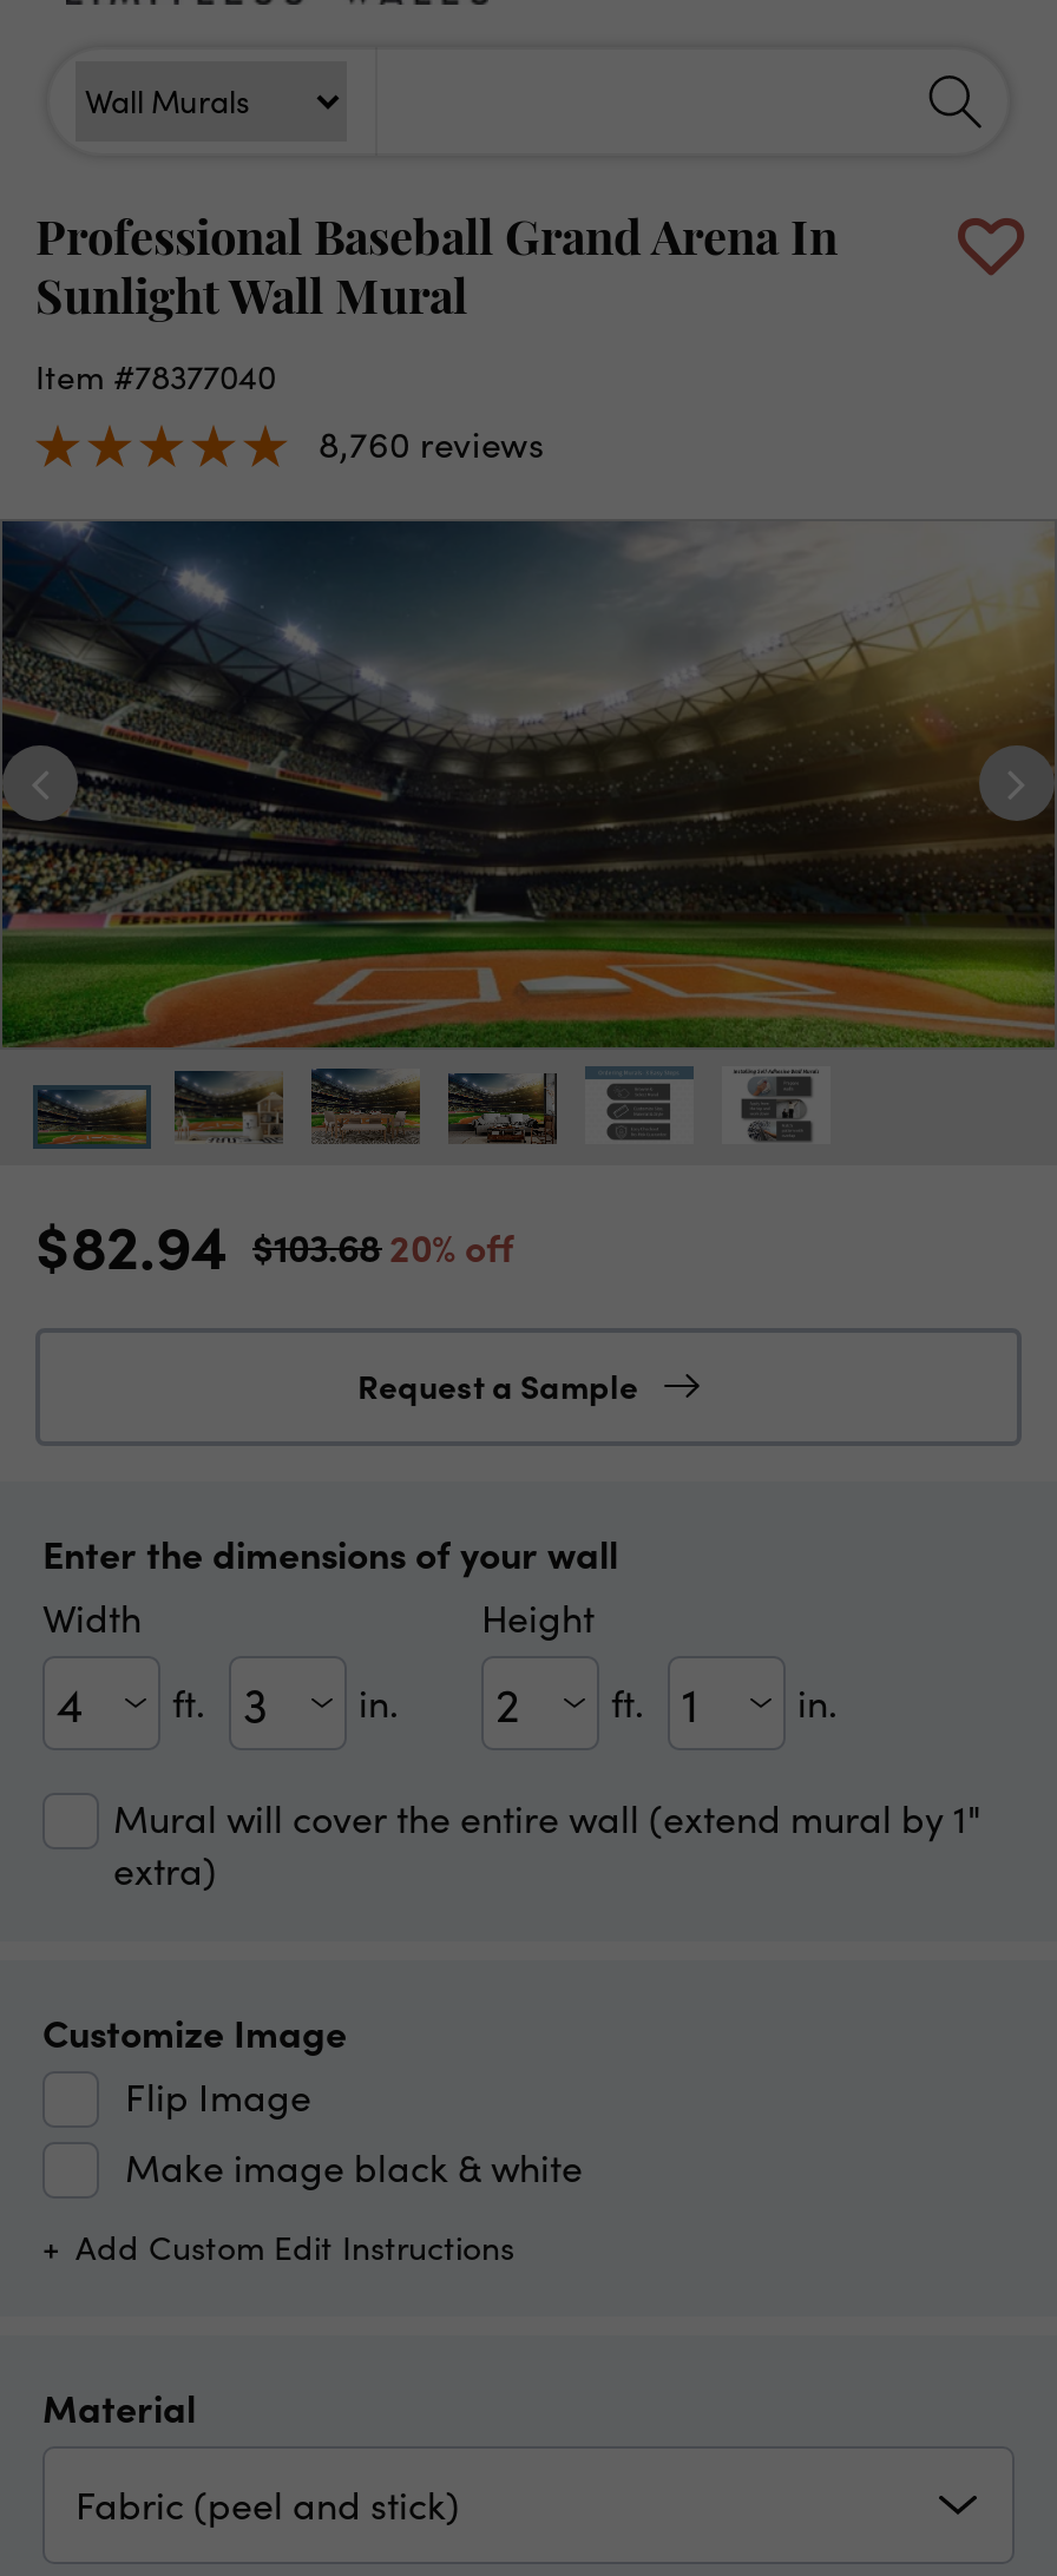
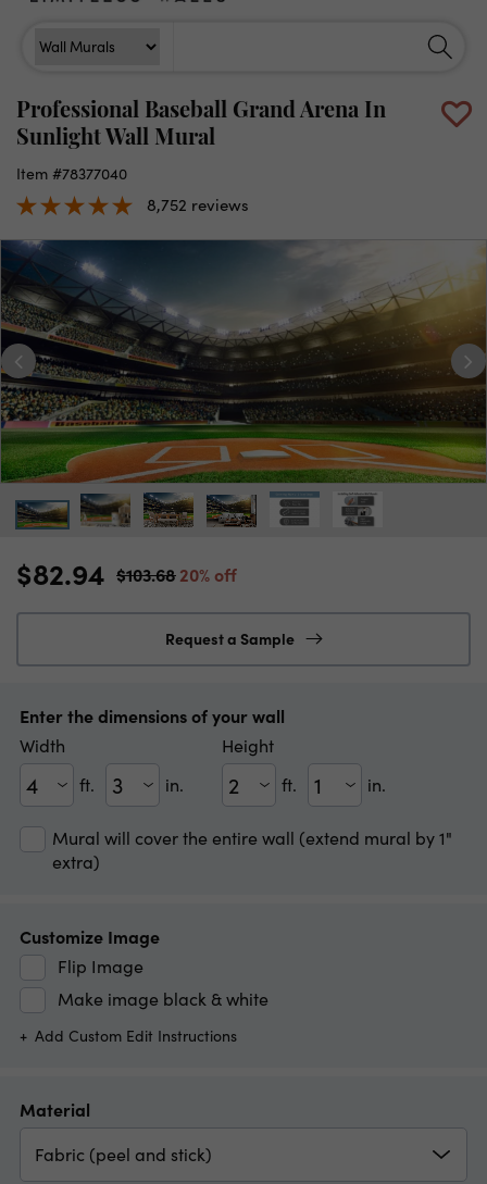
- 8,760 reviews
+ 8,752 reviews
